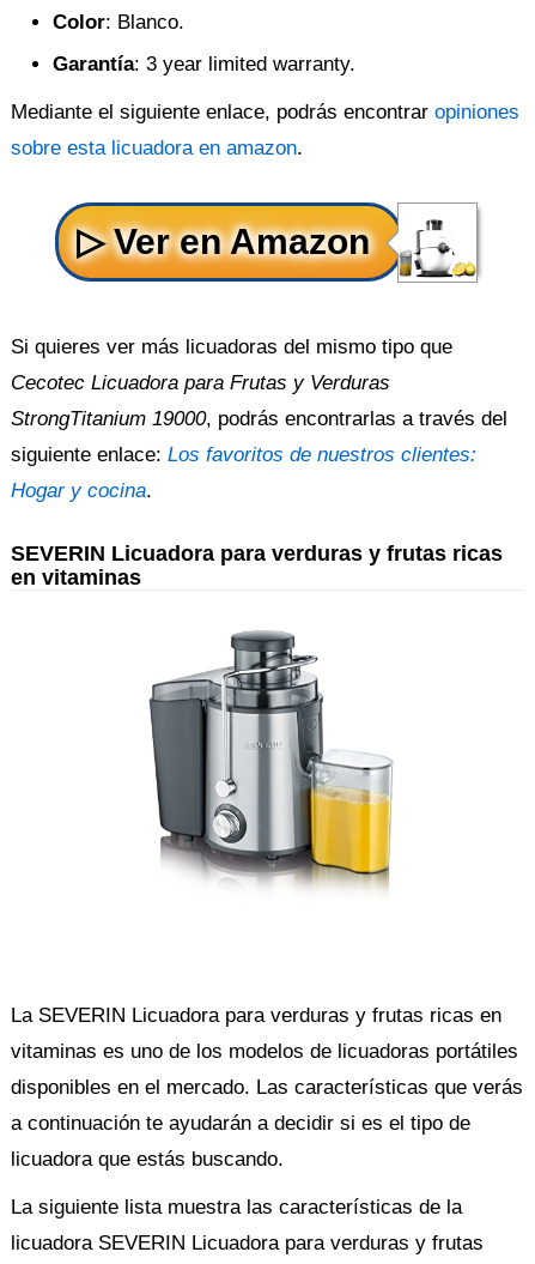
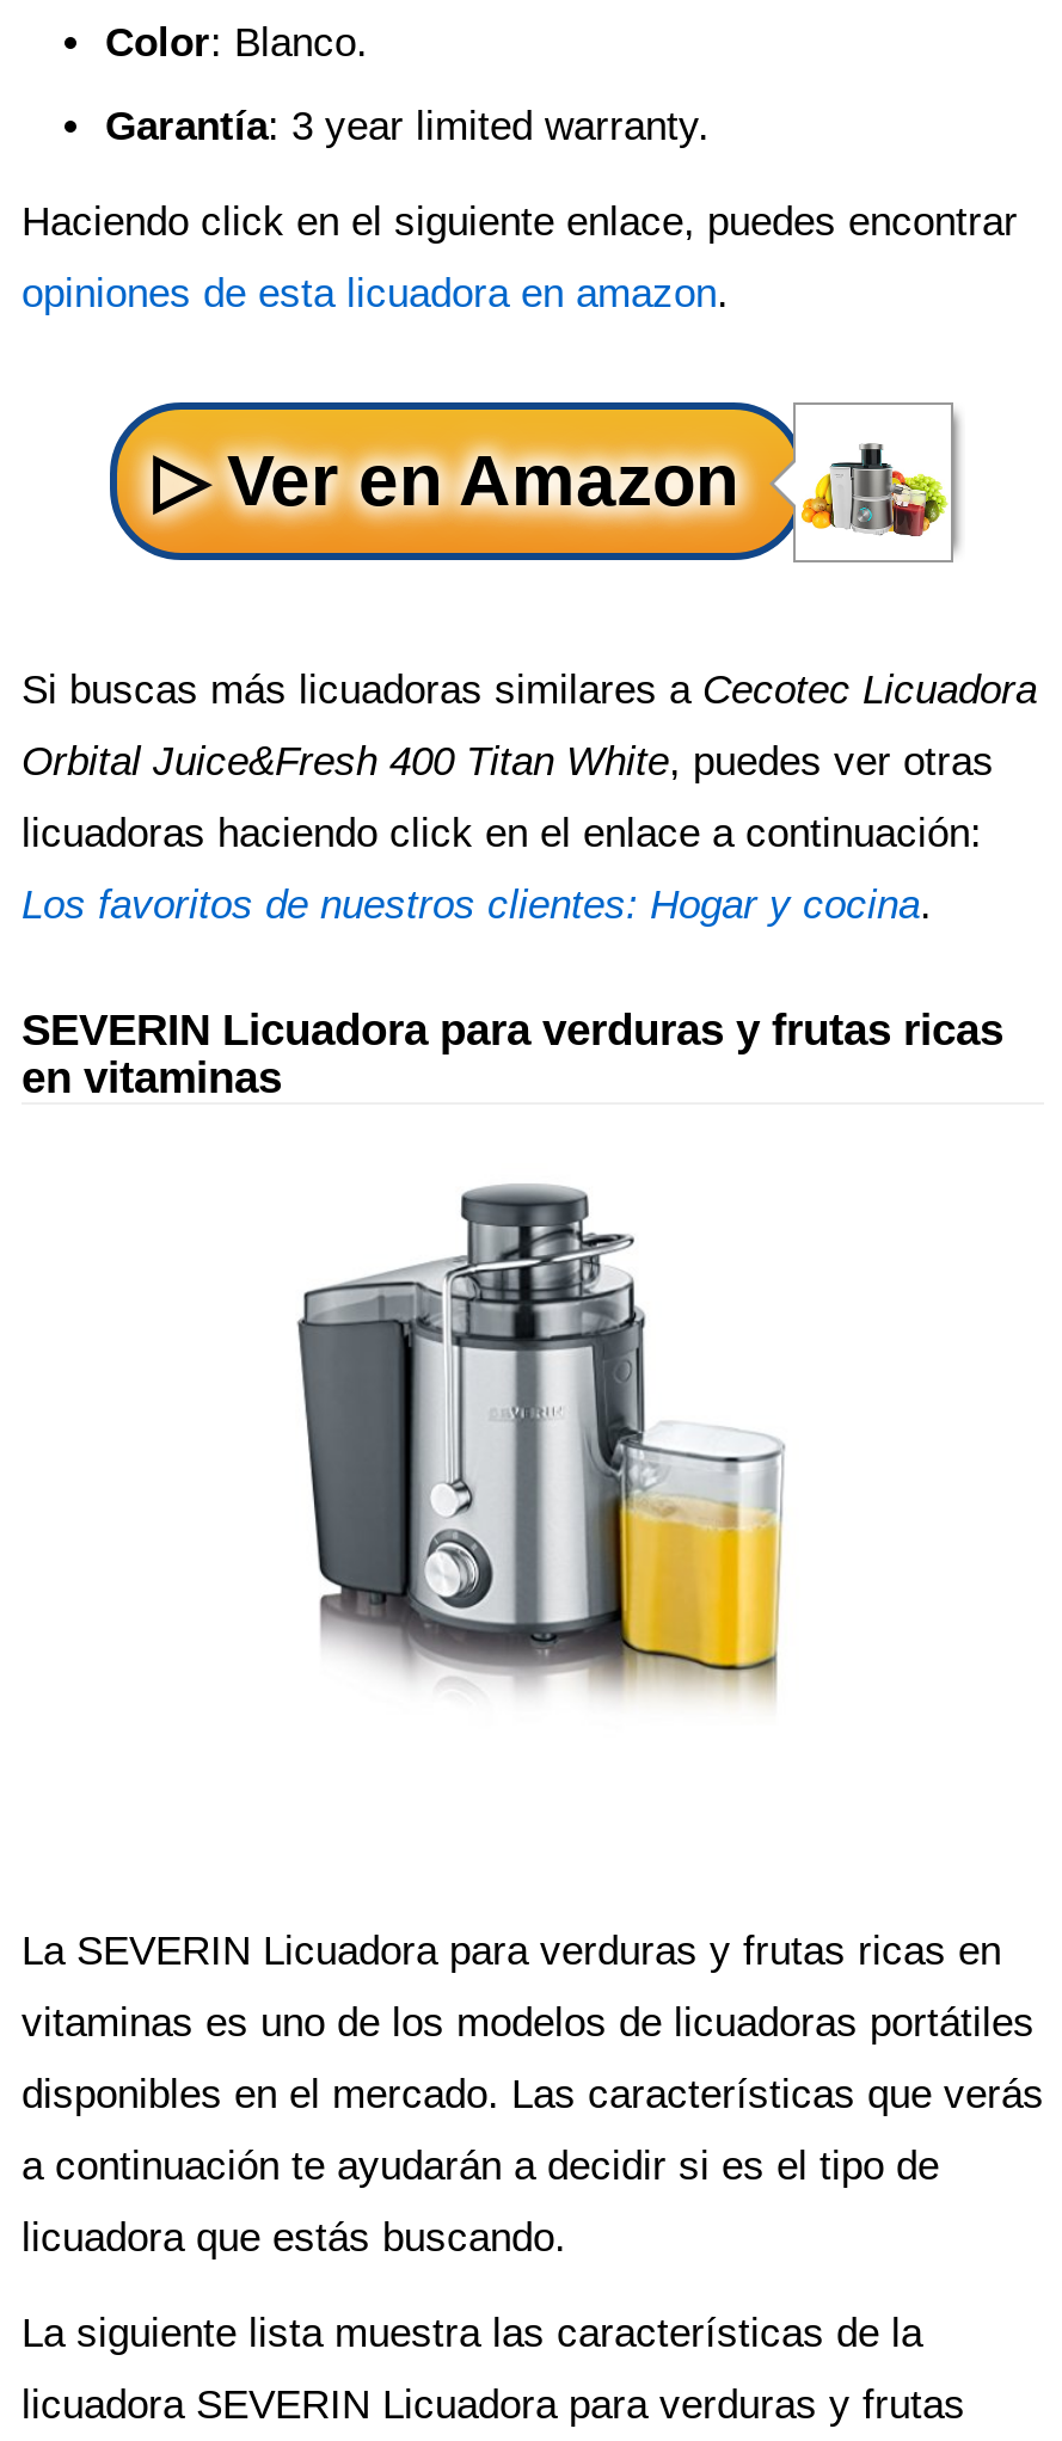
- Mediante el siguiente enlace, podrás encontrar opiniones
- sobre esta licuadora en amazon.
+ Haciendo click en el siguiente enlace, puedes encontrar
+ opiniones de esta licuadora en amazon.

- [image]
+ [image]

- Si quieres ver más licuadoras del mismo tipo que
- Cecotec Licuadora para Frutas y Verduras
- StrongTitanium 19000, podrás encontrarlas a través del
- siguiente enlace: Los favoritos de nuestros clientes:
- Hogar y cocina.
+ Si buscas más licuadoras similares a Cecotec Licuadora
+ Orbital Juice&Fresh 400 Titan White, puedes ver otras
+ licuadoras haciendo click en el enlace a continuación:
+ Los favoritos de nuestros clientes: Hogar y cocina.
